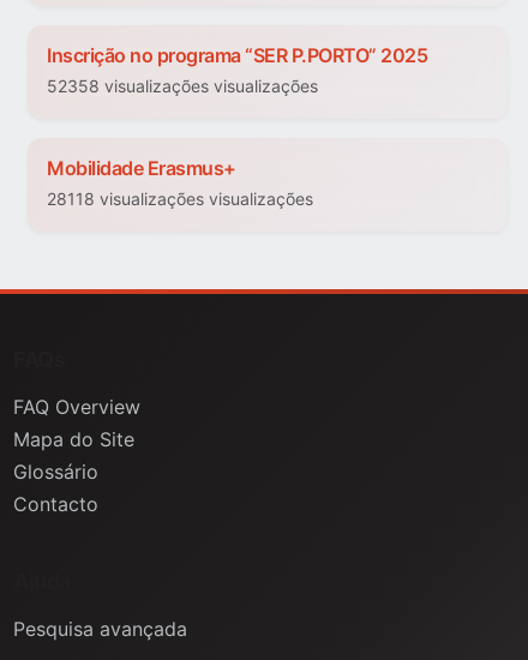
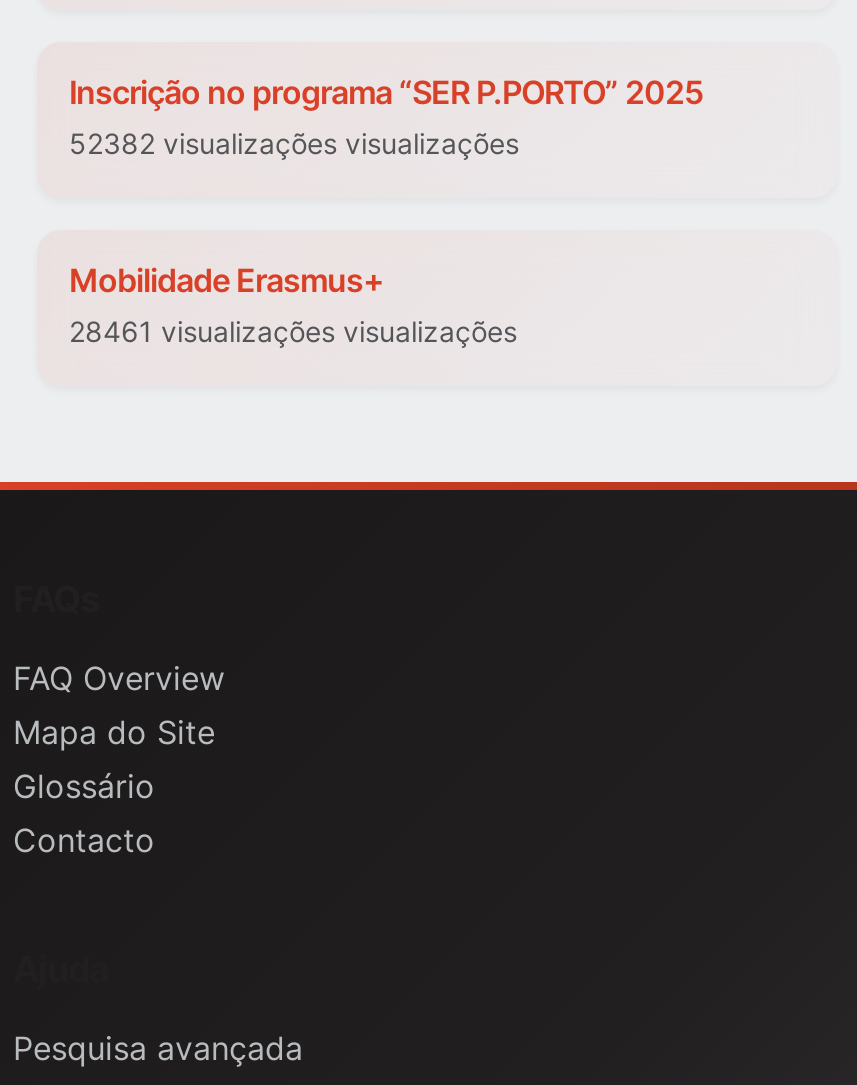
- 52358 visualizações visualizações
+ 52382 visualizações visualizações

- 28118 visualizações visualizações
+ 28461 visualizações visualizações
